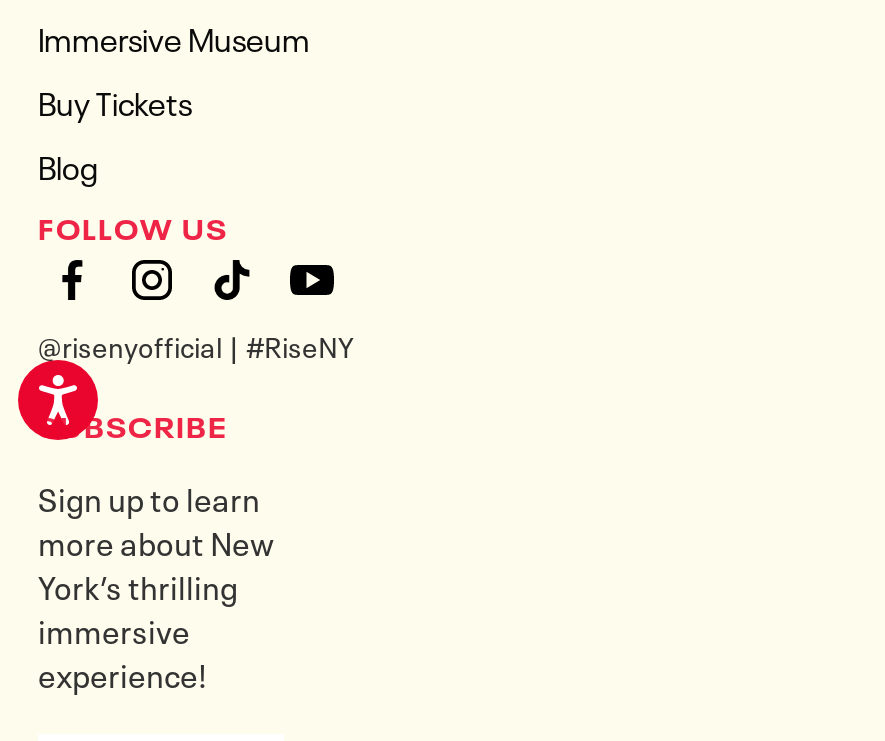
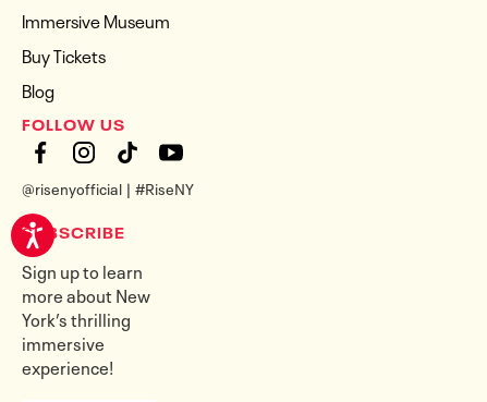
- [image]
+ [image]
